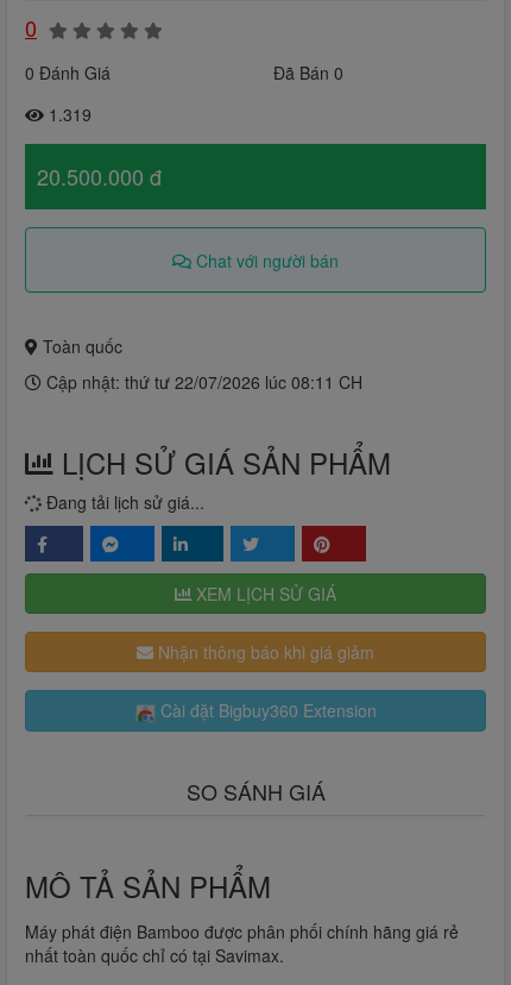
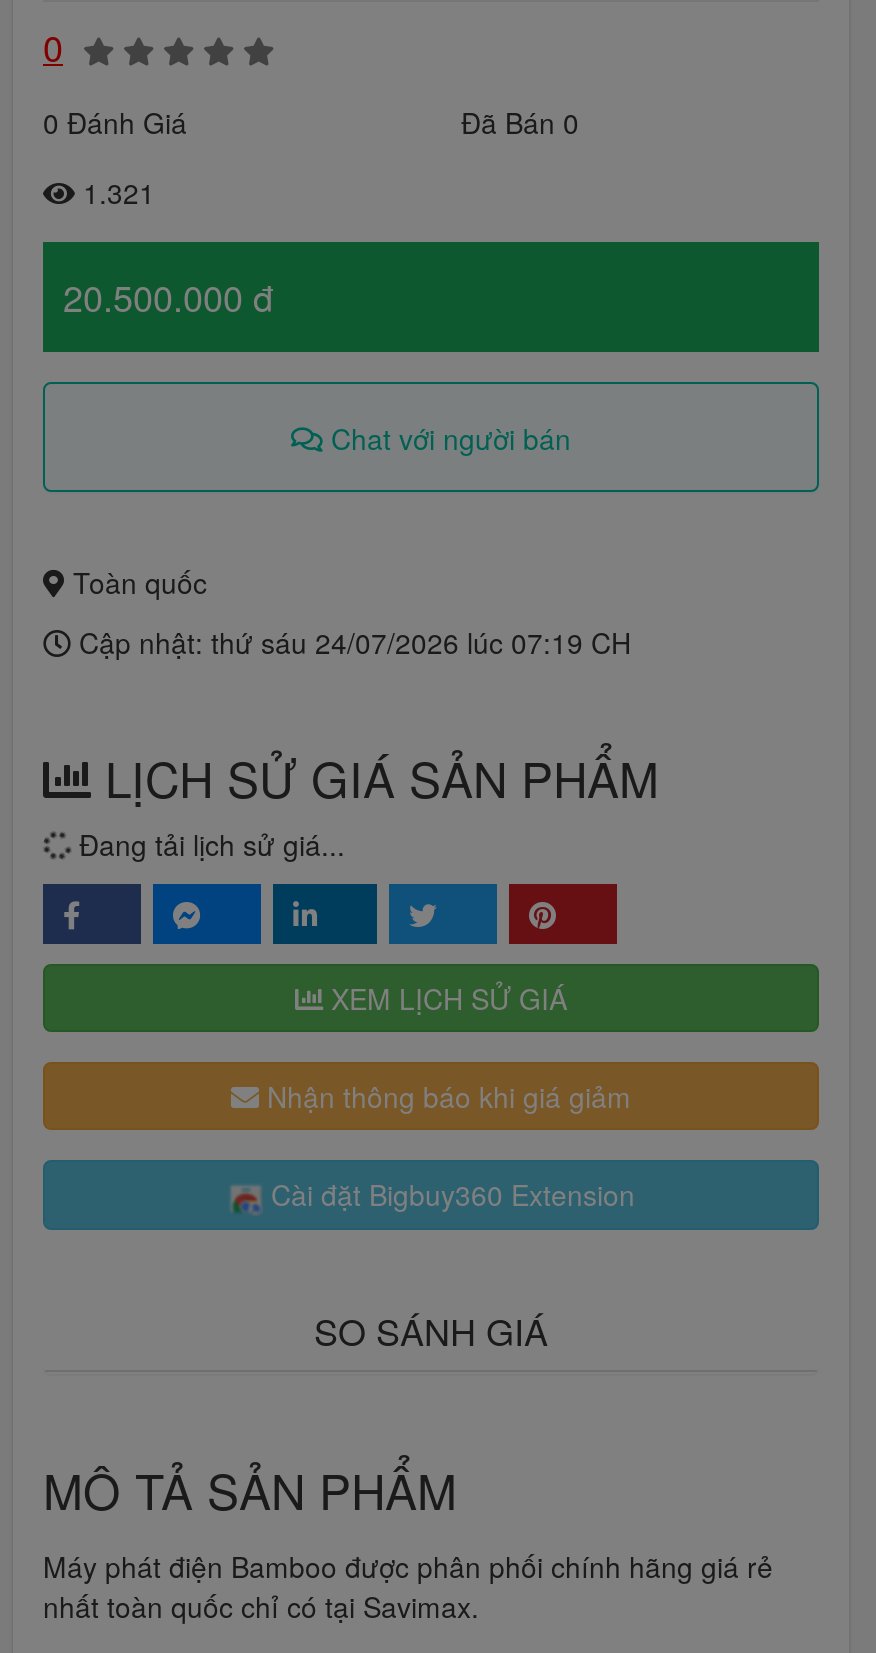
- 1.319
+ 1.321

- Cập nhật: thứ tư 22/07/2026 lúc 08:11 CH
+ Cập nhật: thứ sáu 24/07/2026 lúc 07:19 CH
